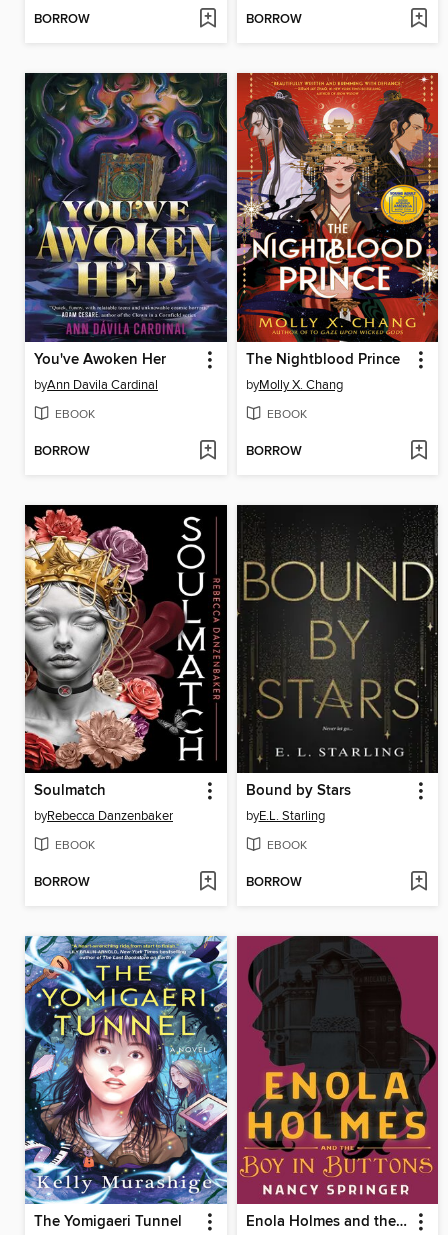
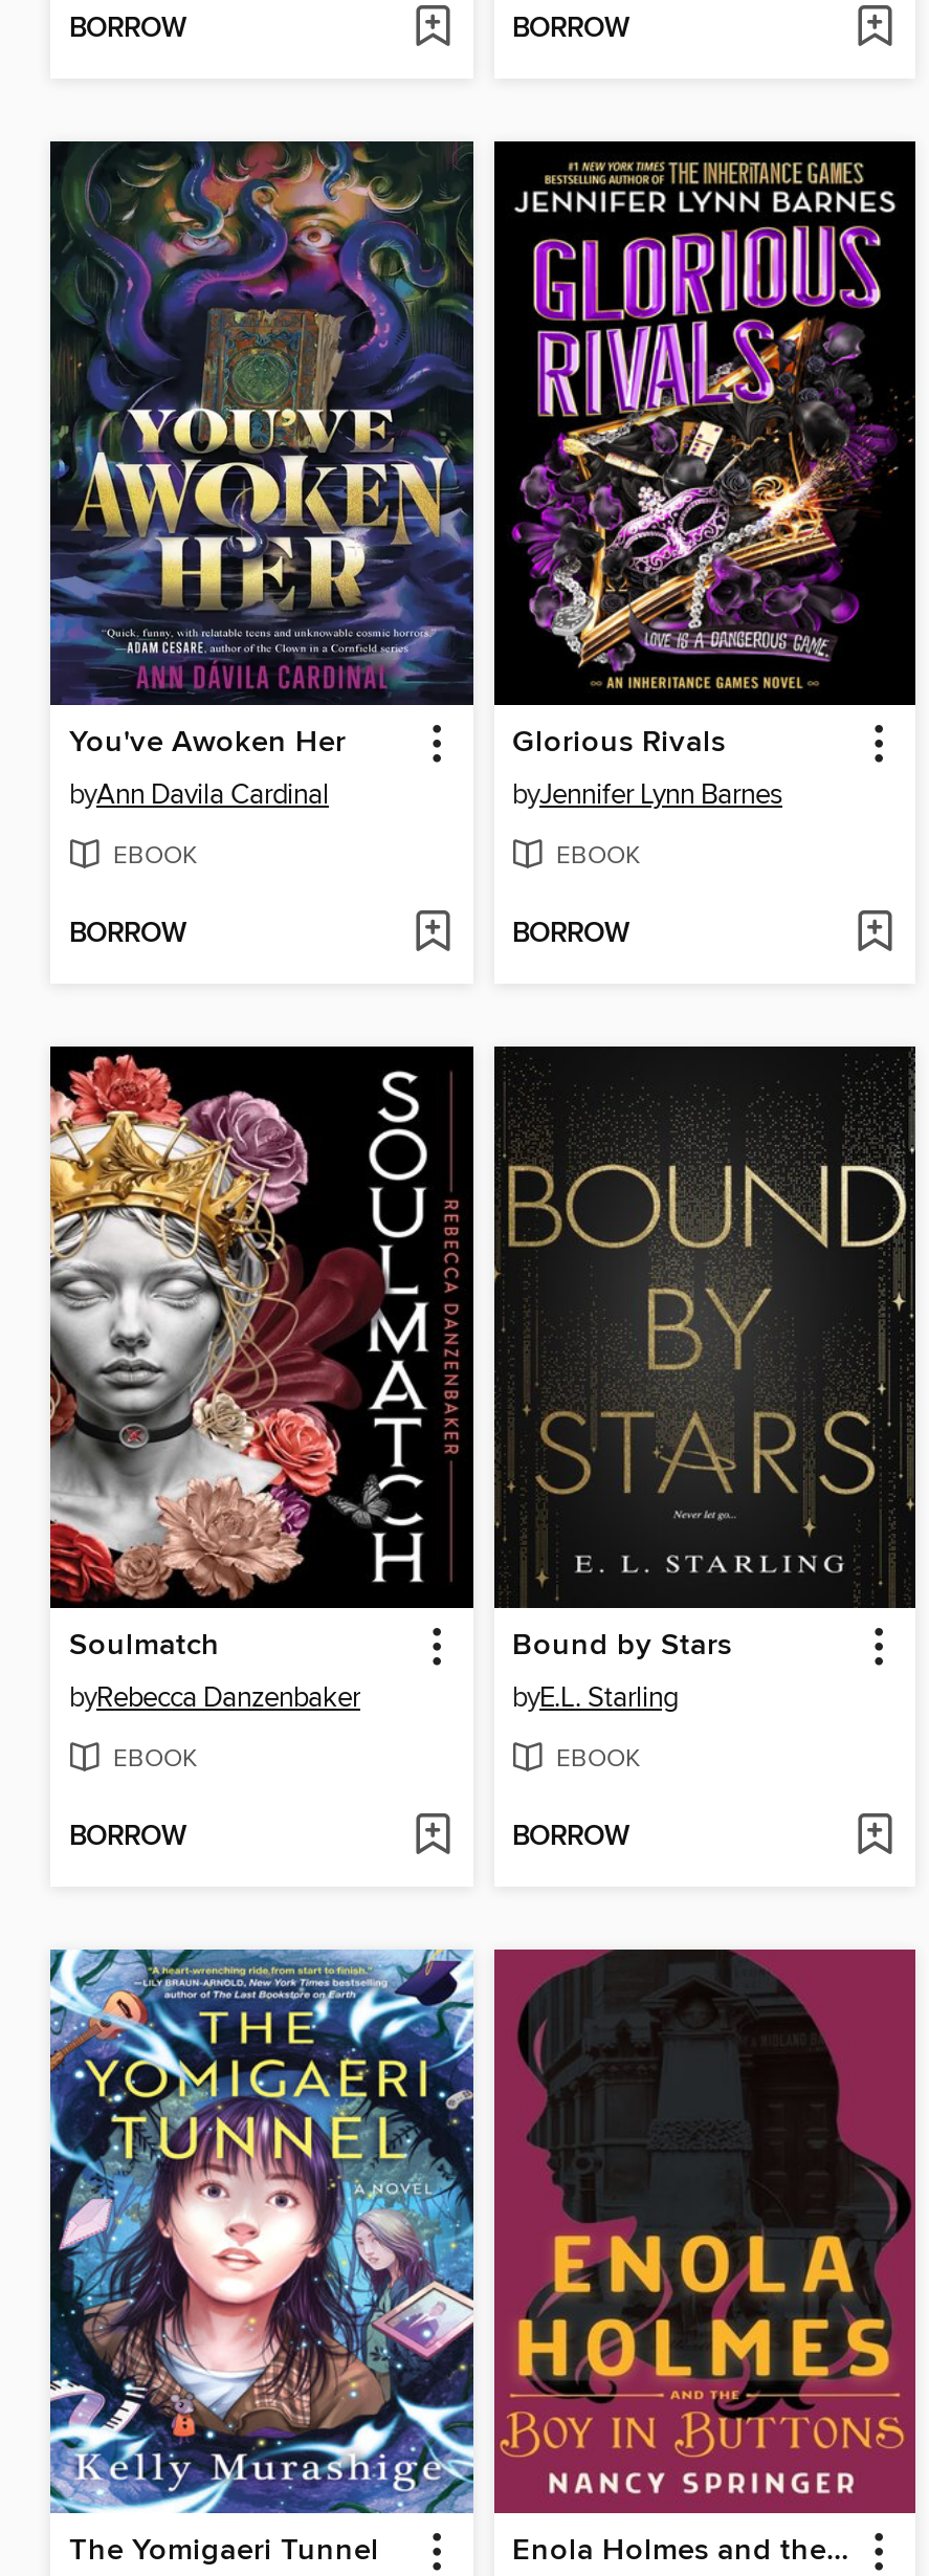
- [image]
- The Nightblood Prince
- byMolly X. Chang
+ [image]
+ Glorious Rivals
+ byJennifer Lynn Barnes
